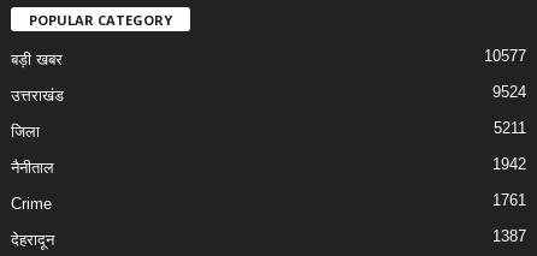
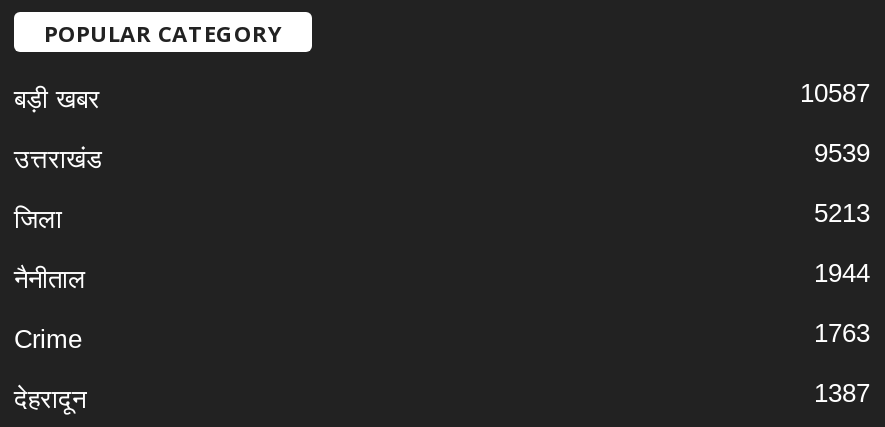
- 10577
+ 10587

- 9524
+ 9539

- 5211
+ 5213

- 1942
+ 1944

- 1761
+ 1763
